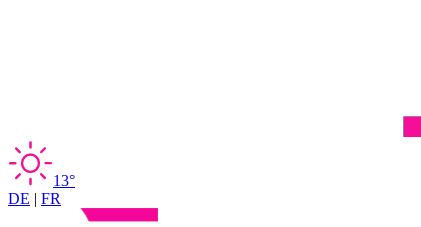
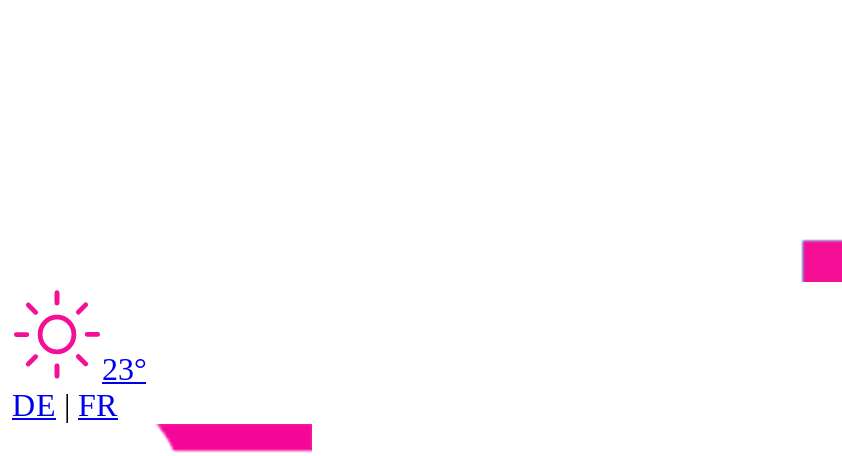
- 13°
+ 23°
